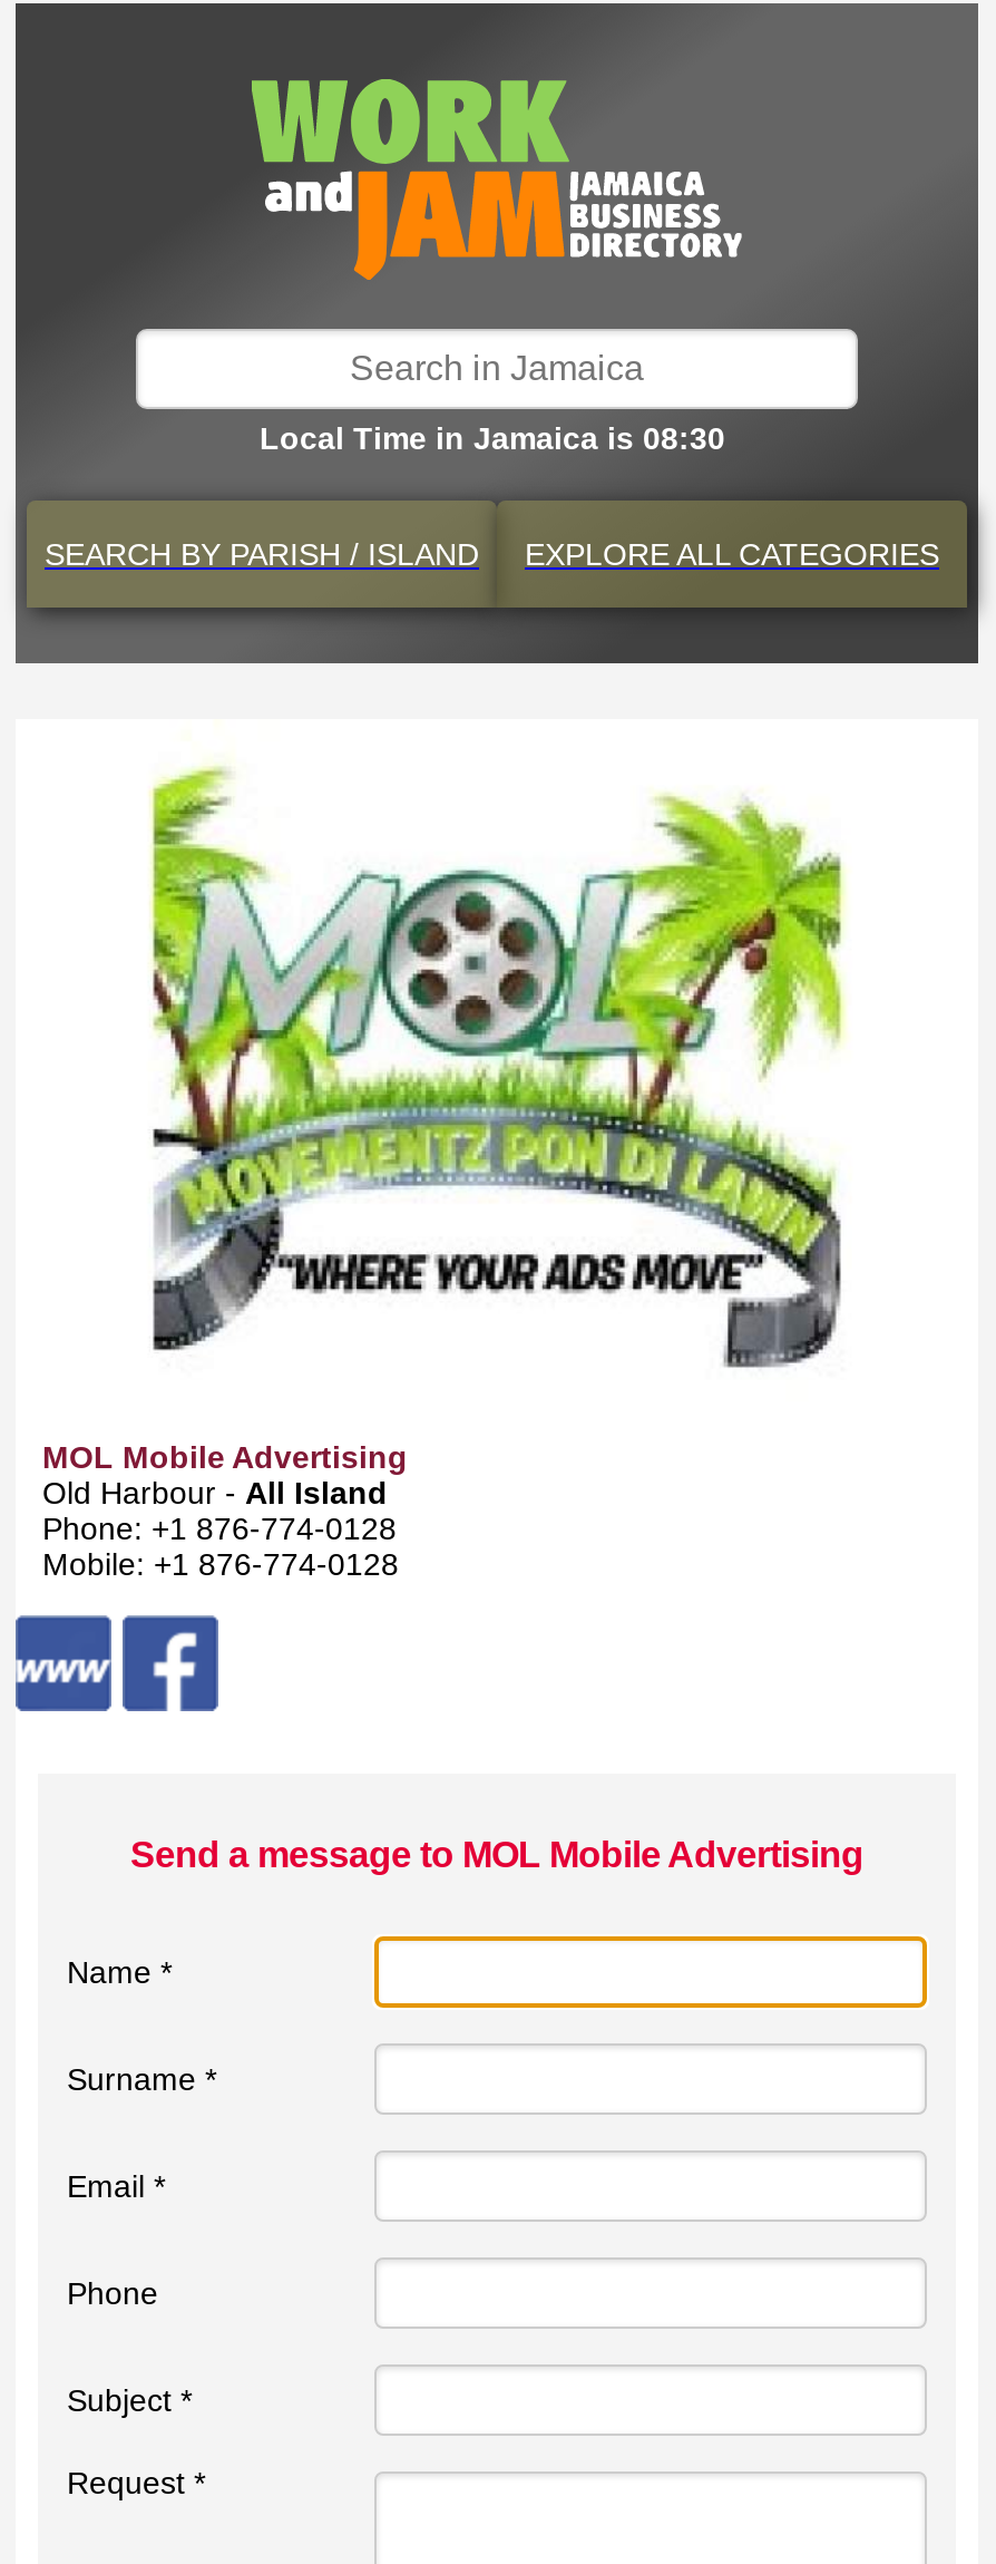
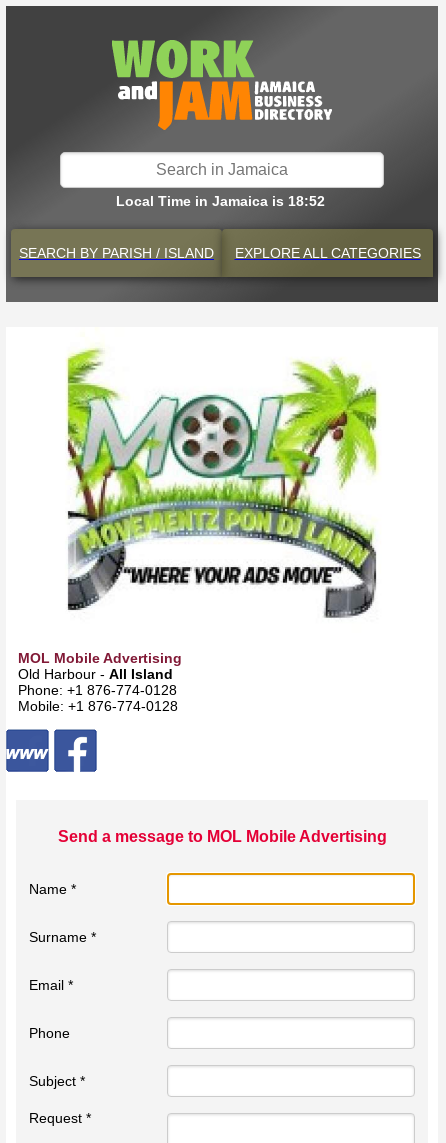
- Local Time in Jamaica is 08:30
+ Local Time in Jamaica is 18:52
